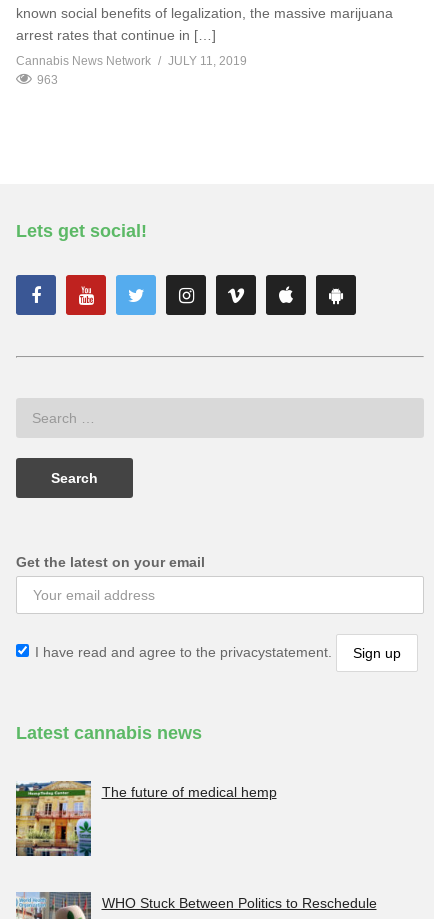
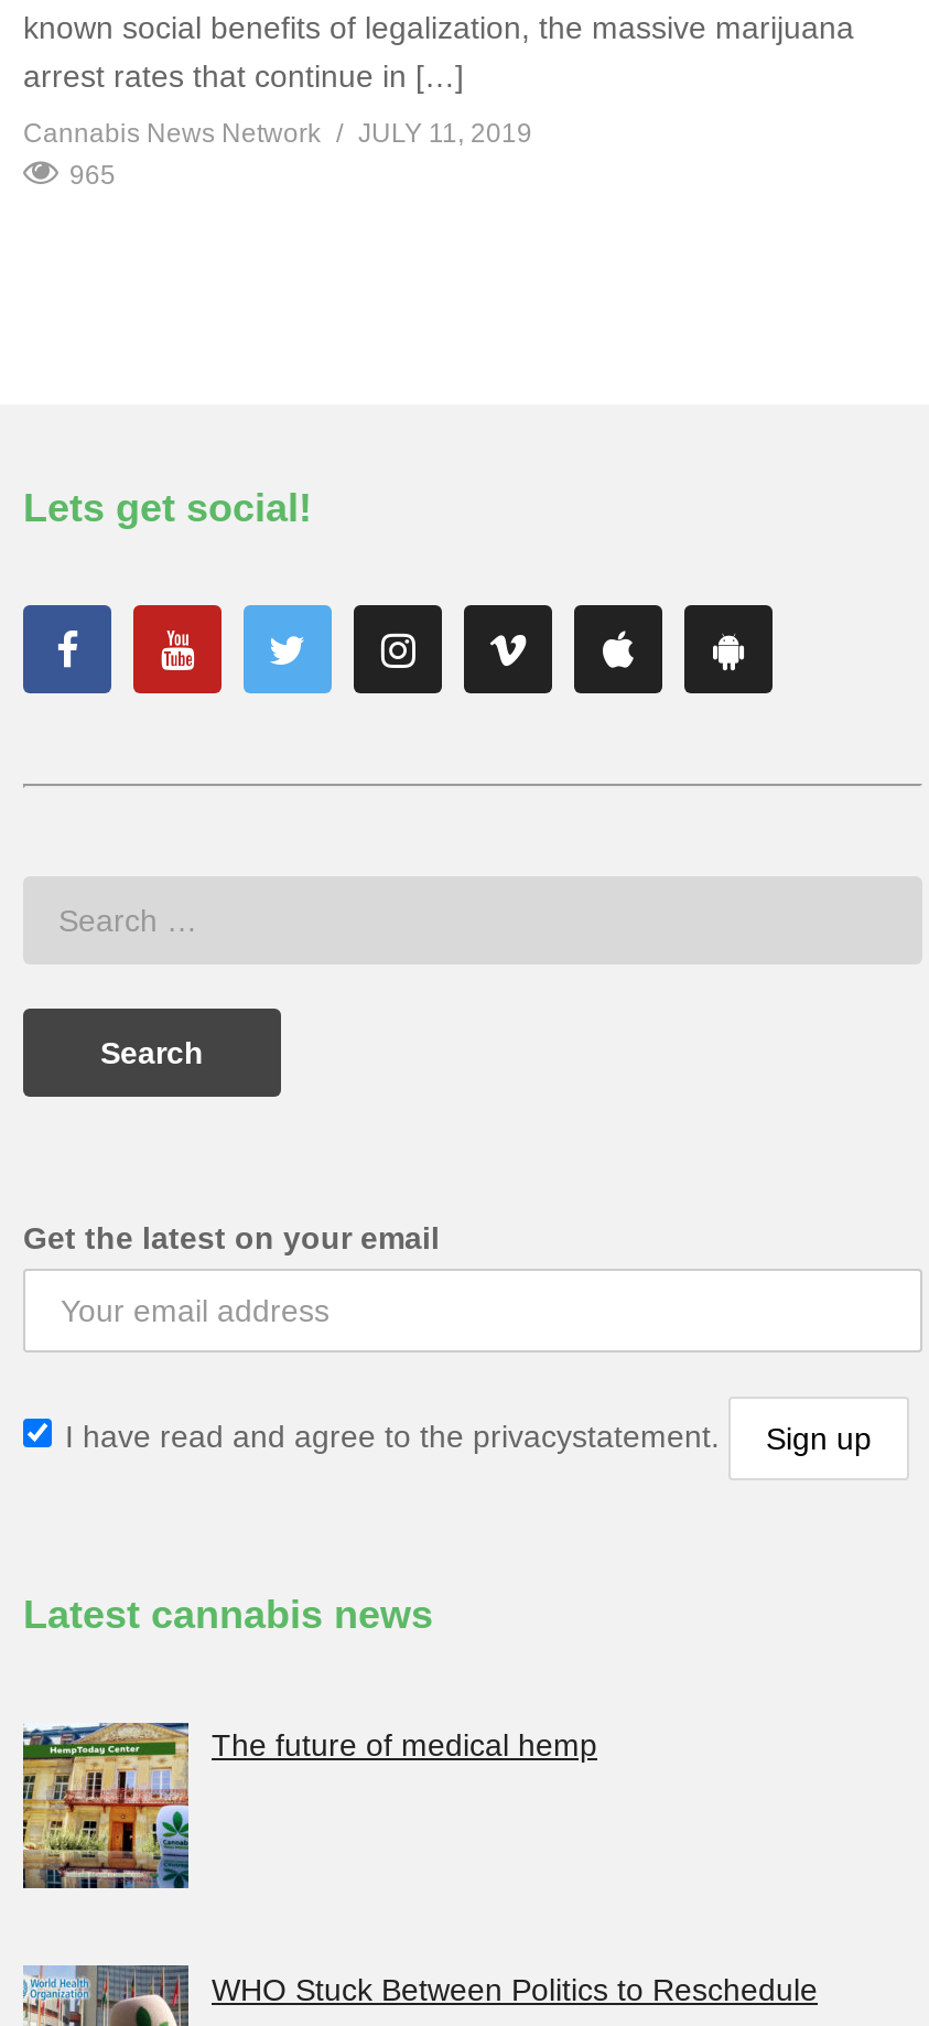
- 963
+ 965
